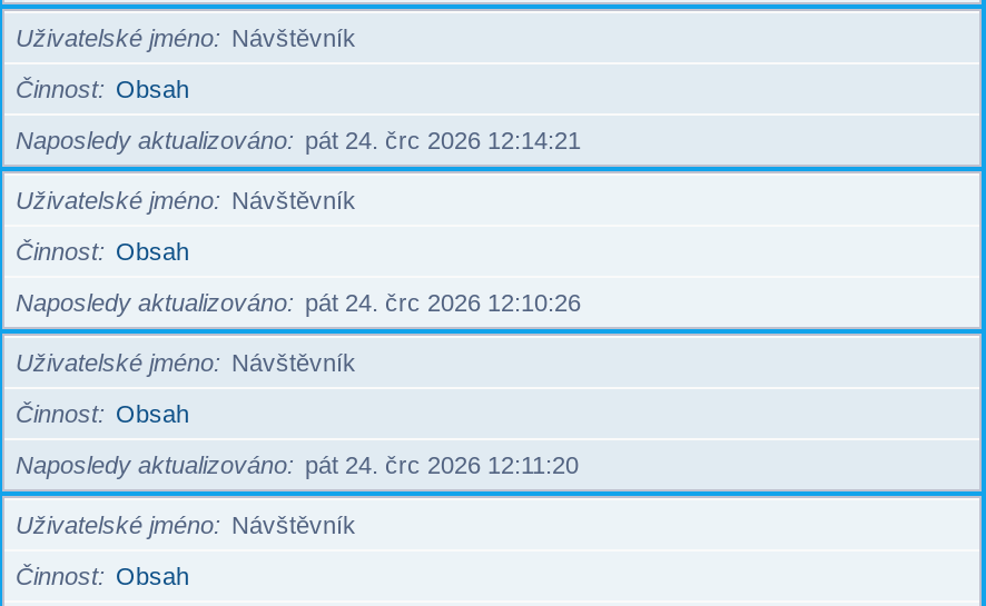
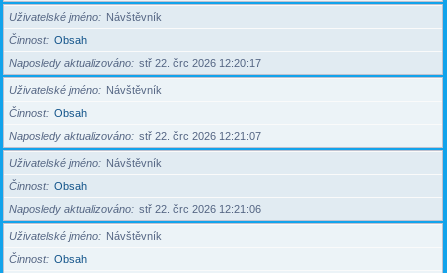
- Naposledy aktualizováno pát 24. črc 2026 12:14:21
+ Naposledy aktualizováno stř 22. črc 2026 12:20:17

- Naposledy aktualizováno pát 24. črc 2026 12:10:26
+ Naposledy aktualizováno stř 22. črc 2026 12:21:07

- Naposledy aktualizováno pát 24. črc 2026 12:11:20
+ Naposledy aktualizováno stř 22. črc 2026 12:21:06
